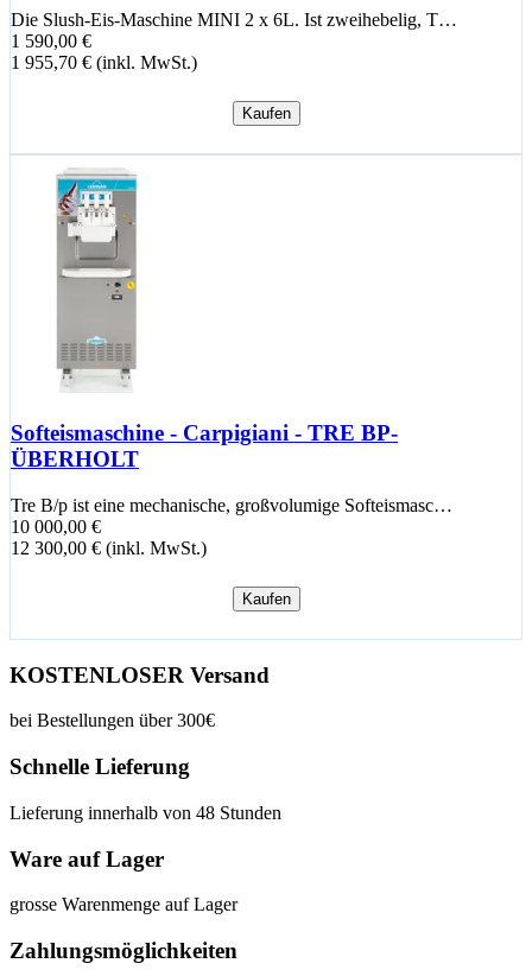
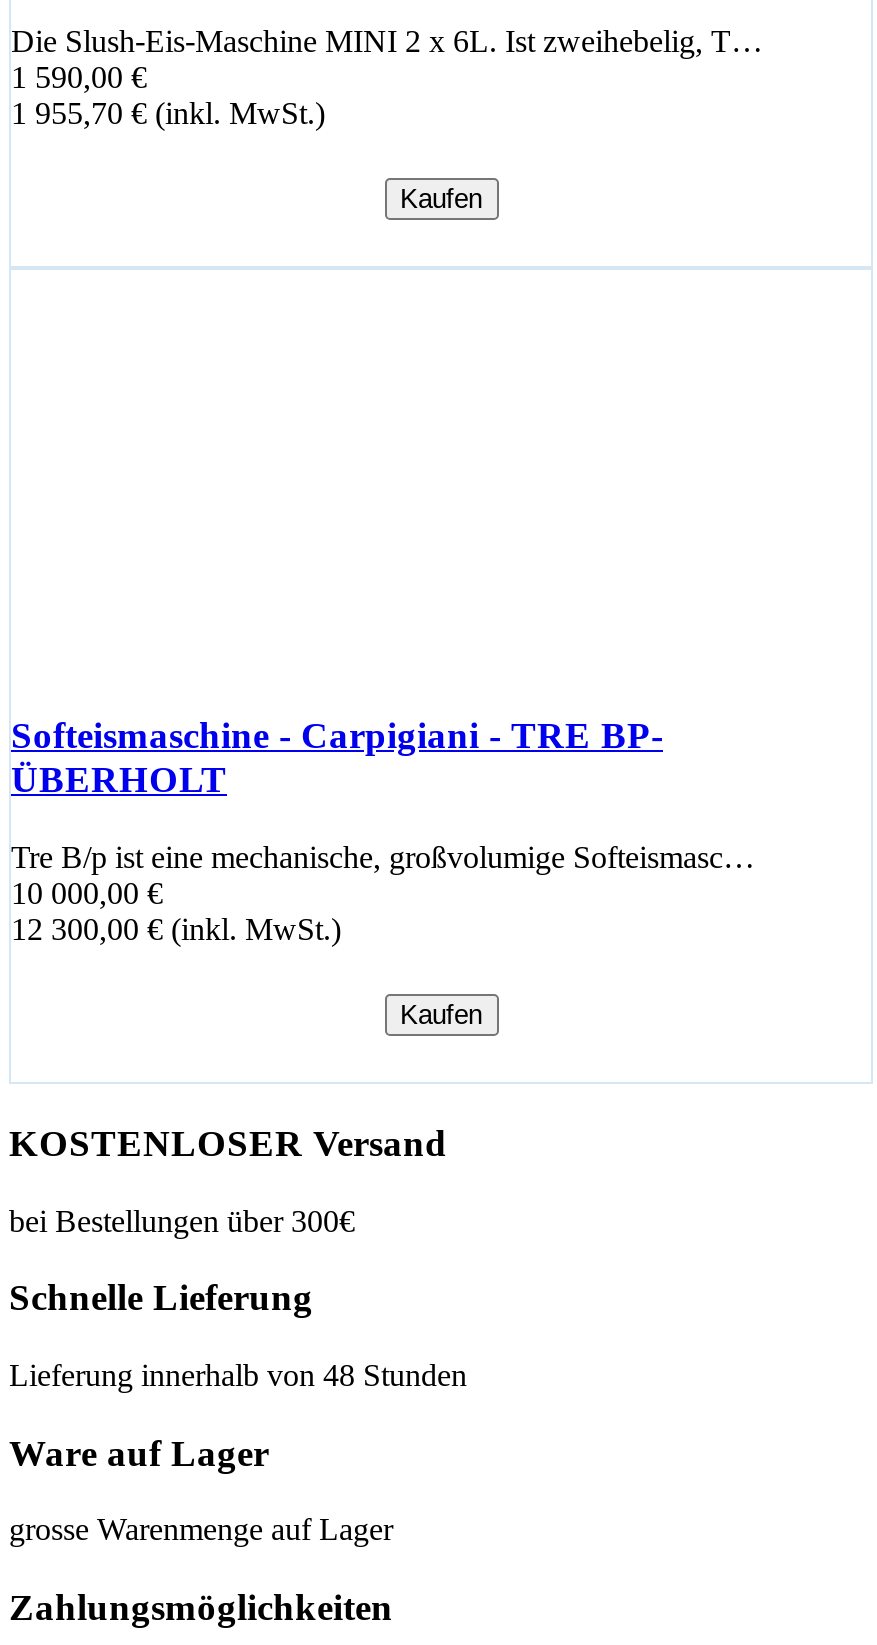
- [image]
